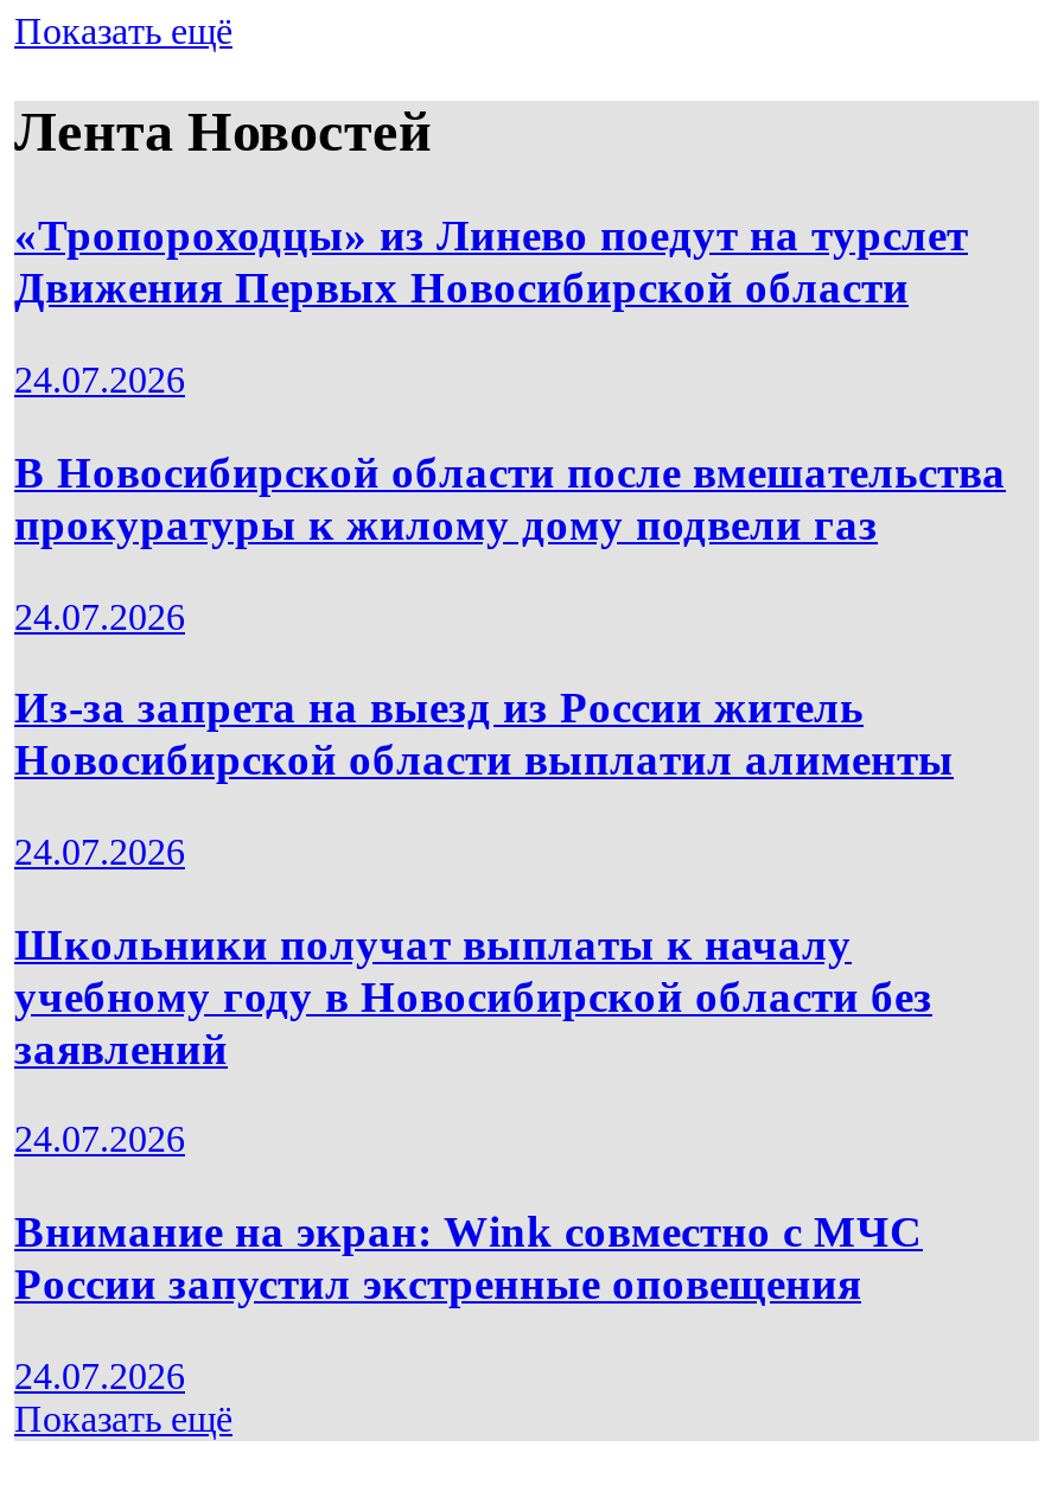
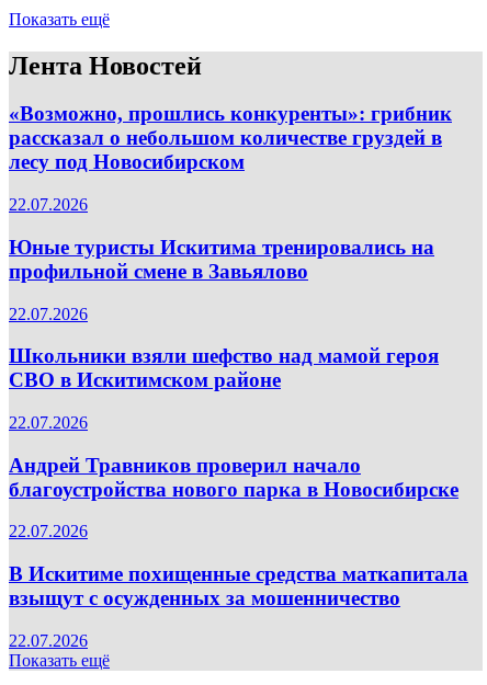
- «Тропороходцы» из Линево поедут на турслет
- Движения Первых Новосибирской области
+ «Возможно, прошлись конкуренты»: грибник
+ рассказал о небольшом количестве груздей в
+ лесу под Новосибирском

- 24.07.2026
+ 22.07.2026

- В Новосибирской области после вмешательства
- прокуратуры к жилому дому подвели газ
+ Юные туристы Искитима тренировались на
+ профильной смене в Завьялово

- 24.07.2026
+ 22.07.2026

- Из-за запрета на выезд из России житель
- Новосибирской области выплатил алименты
+ Школьники взяли шефство над мамой героя
+ СВО в Искитимском районе

- 24.07.2026
+ 22.07.2026

- Школьники получат выплаты к началу
- учебному году в Новосибирской области без
- заявлений
+ Андрей Травников проверил начало
+ благоустройства нового парка в Новосибирске

- 24.07.2026
+ 22.07.2026

- Внимание на экран: Wink совместно с МЧС
- России запустил экстренные оповещения
+ В Искитиме похищенные средства маткапитала
+ взыщут с осужденных за мошенничество

- 24.07.2026
+ 22.07.2026
